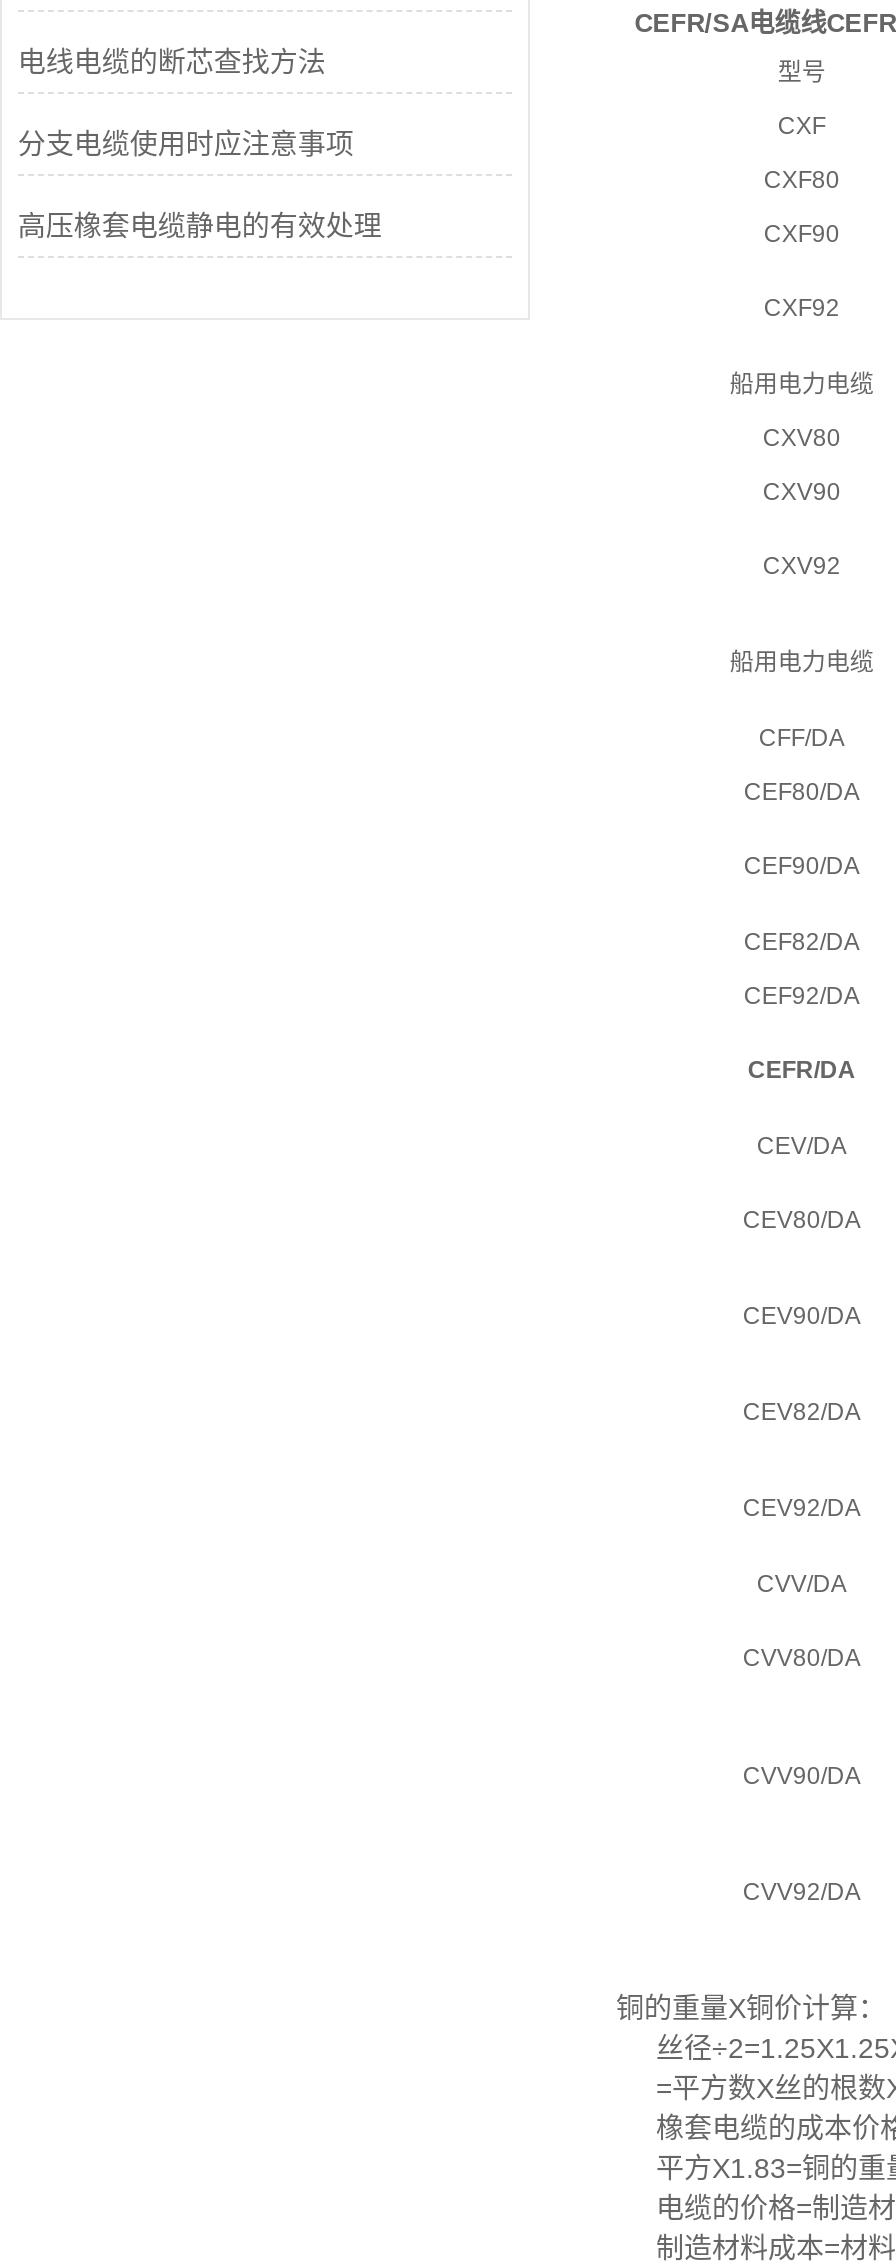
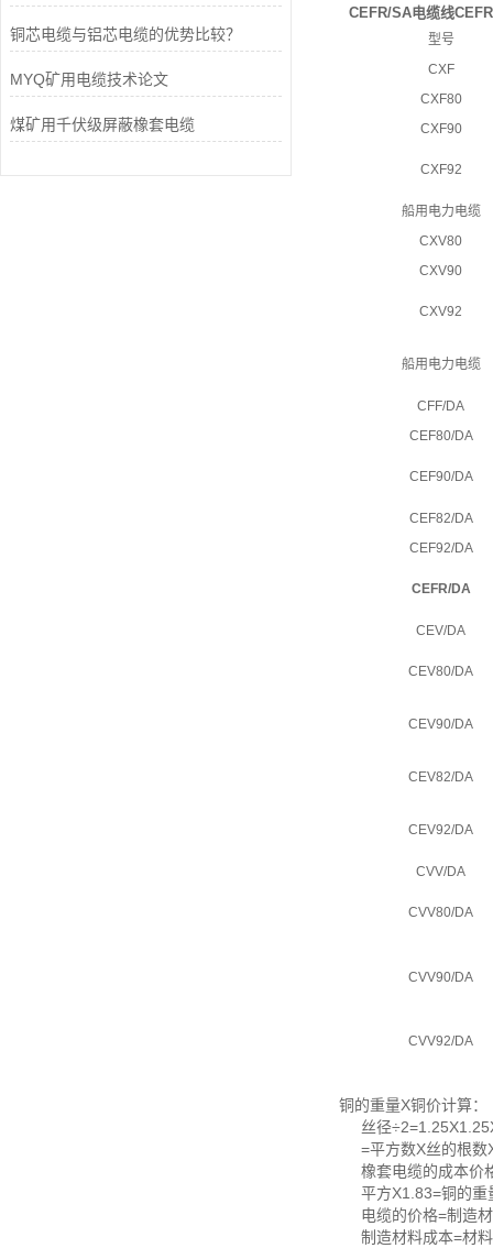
- 电线电缆的断芯查找方法
+ 铜芯电缆与铝芯电缆的优势比较？

- 分支电缆使用时应注意事项
+ MYQ矿用电缆技术论文

- 高压橡套电缆静电的有效处理
+ 煤矿用千伏级屏蔽橡套电缆
